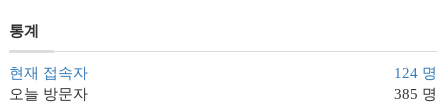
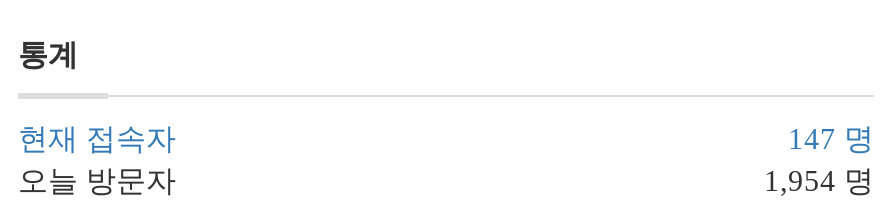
- 124 명
+ 147 명

- 385 명
+ 1,954 명
